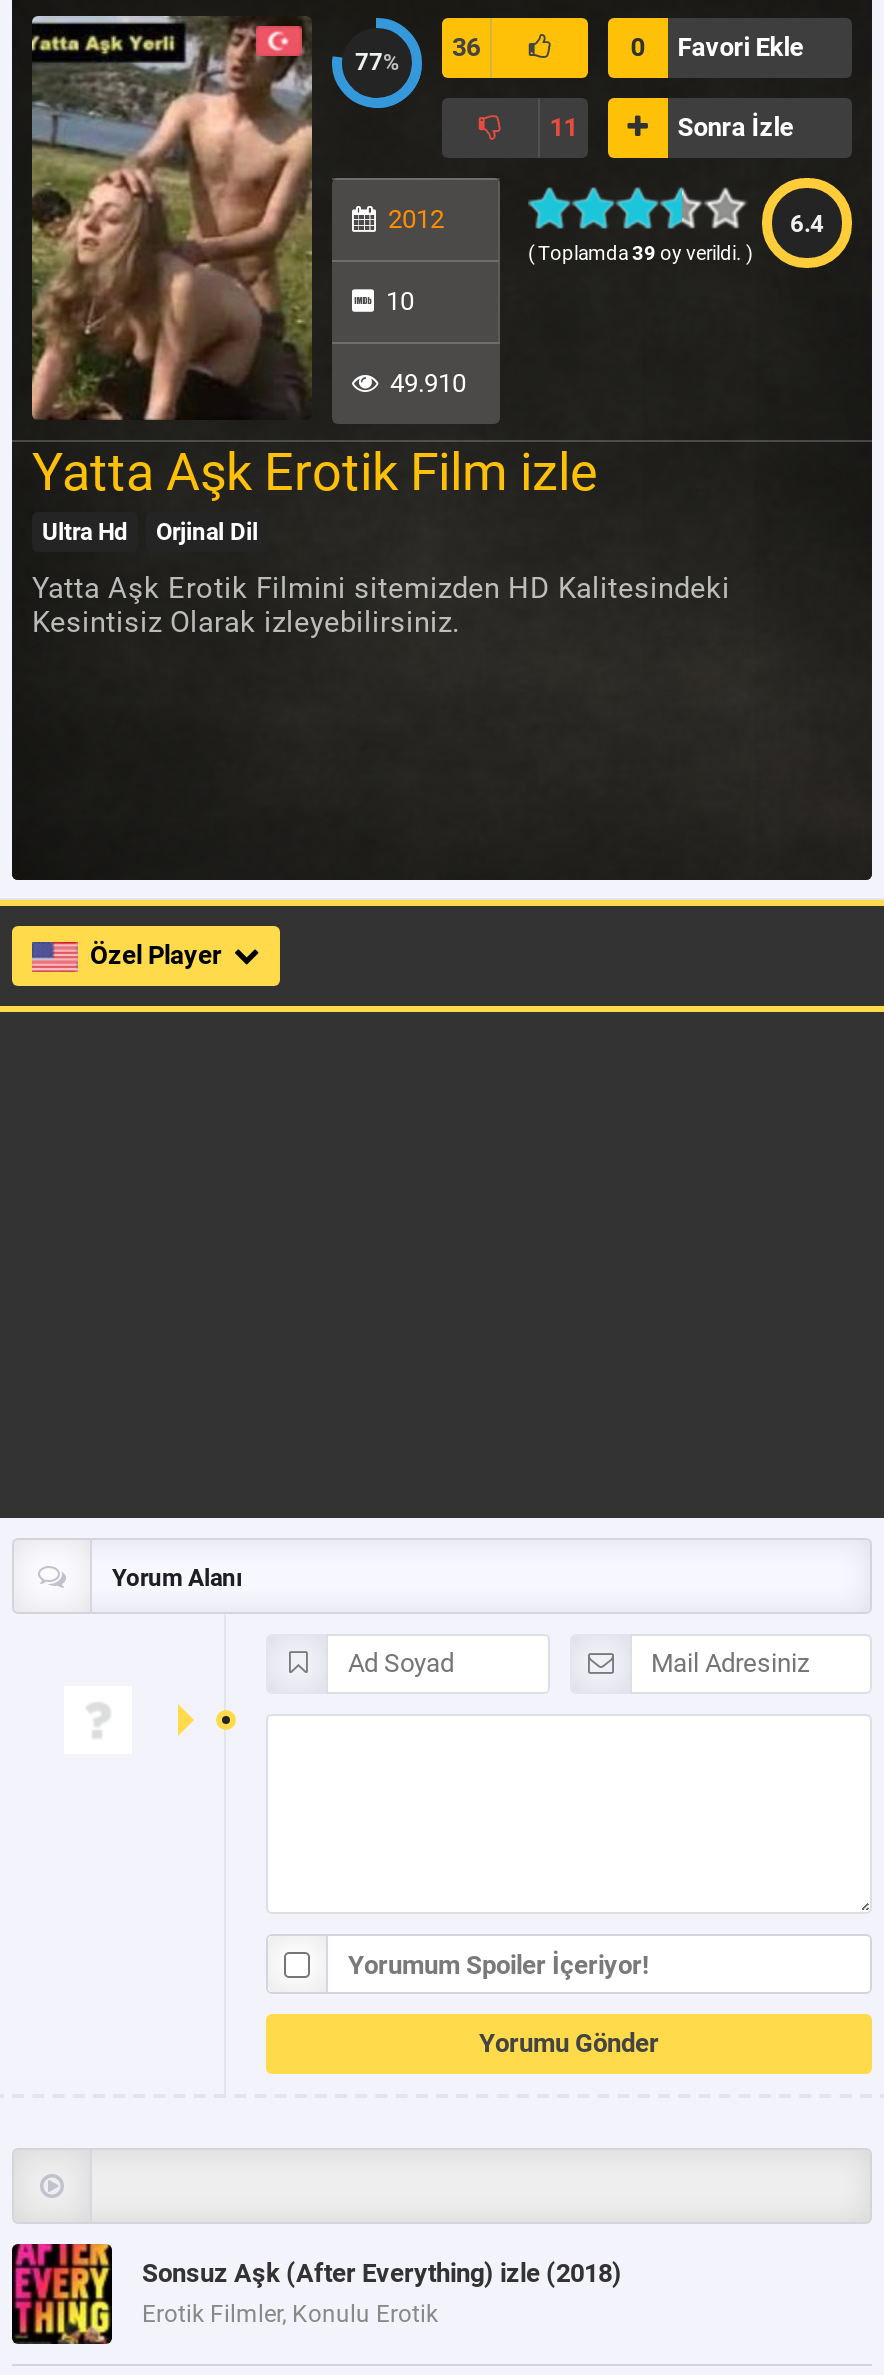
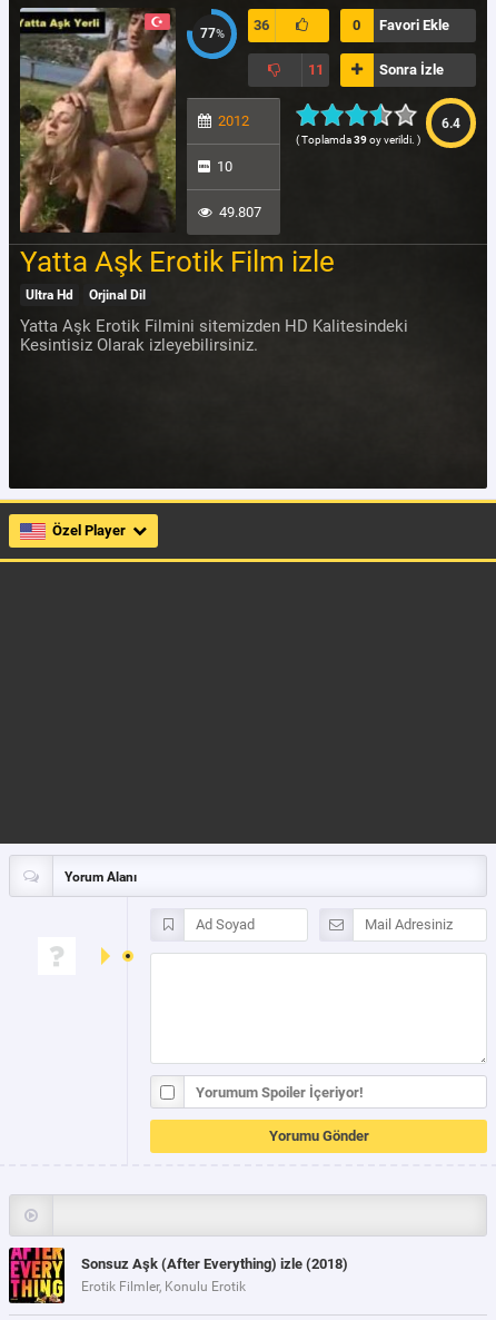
- 49.910
+ 49.807
